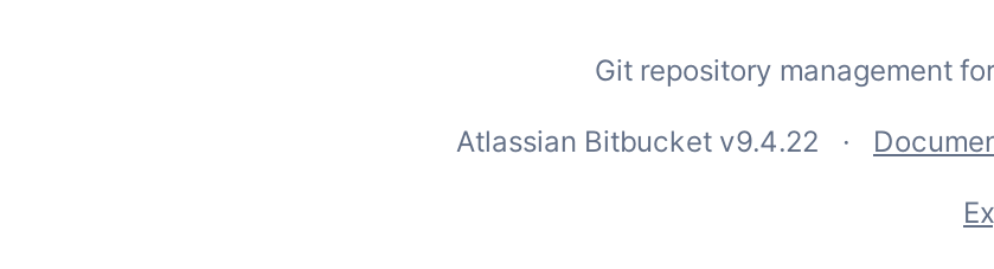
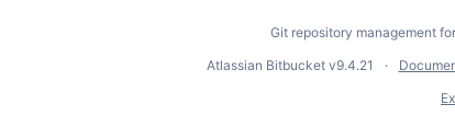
- Atlassian Bitbucket v9.4.22
+ Atlassian Bitbucket v9.4.21
